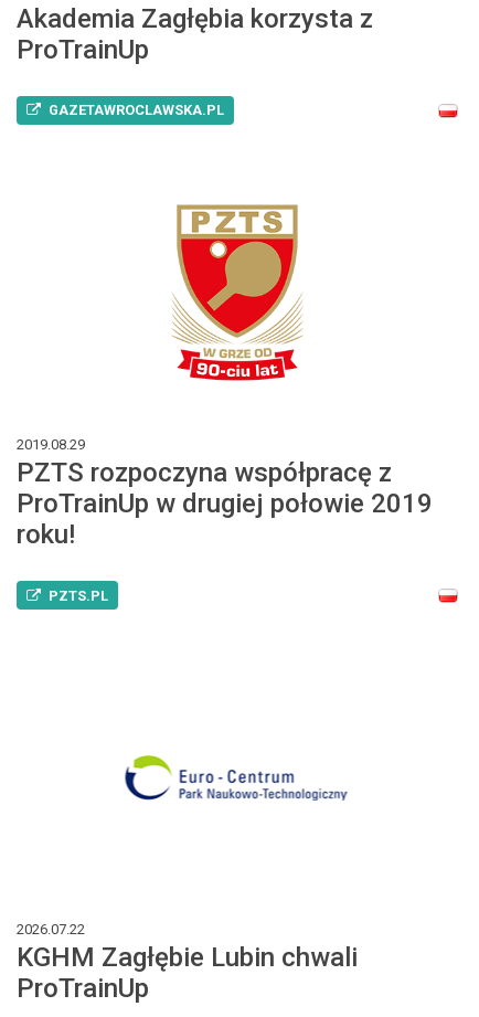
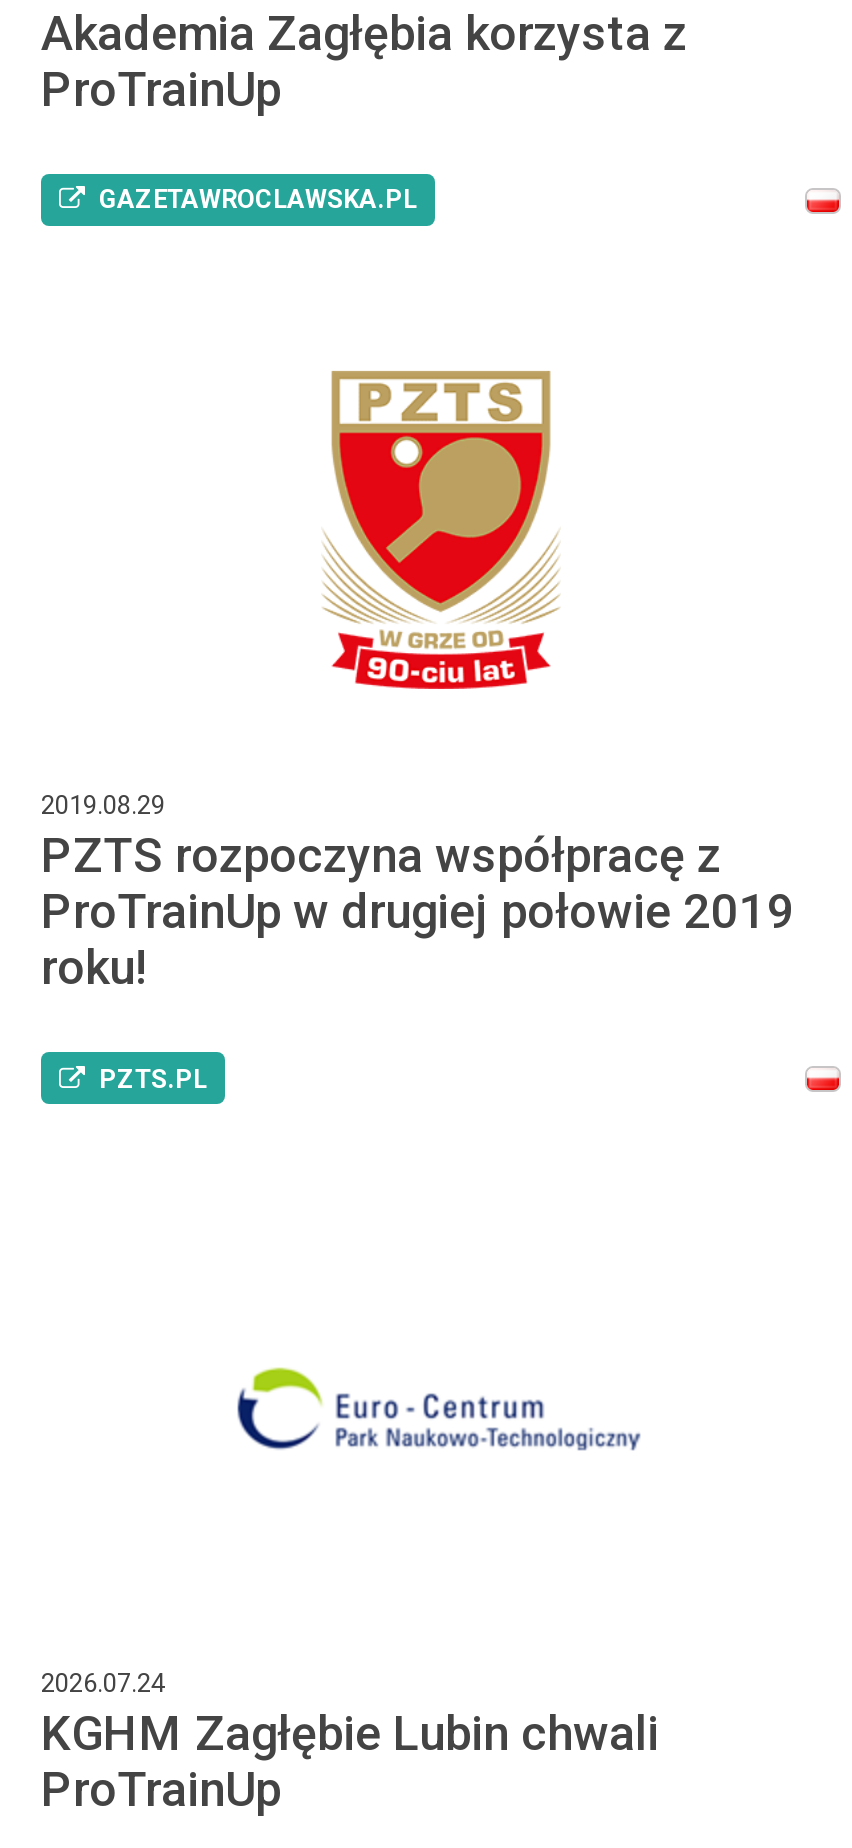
- 2026.07.22
+ 2026.07.24
